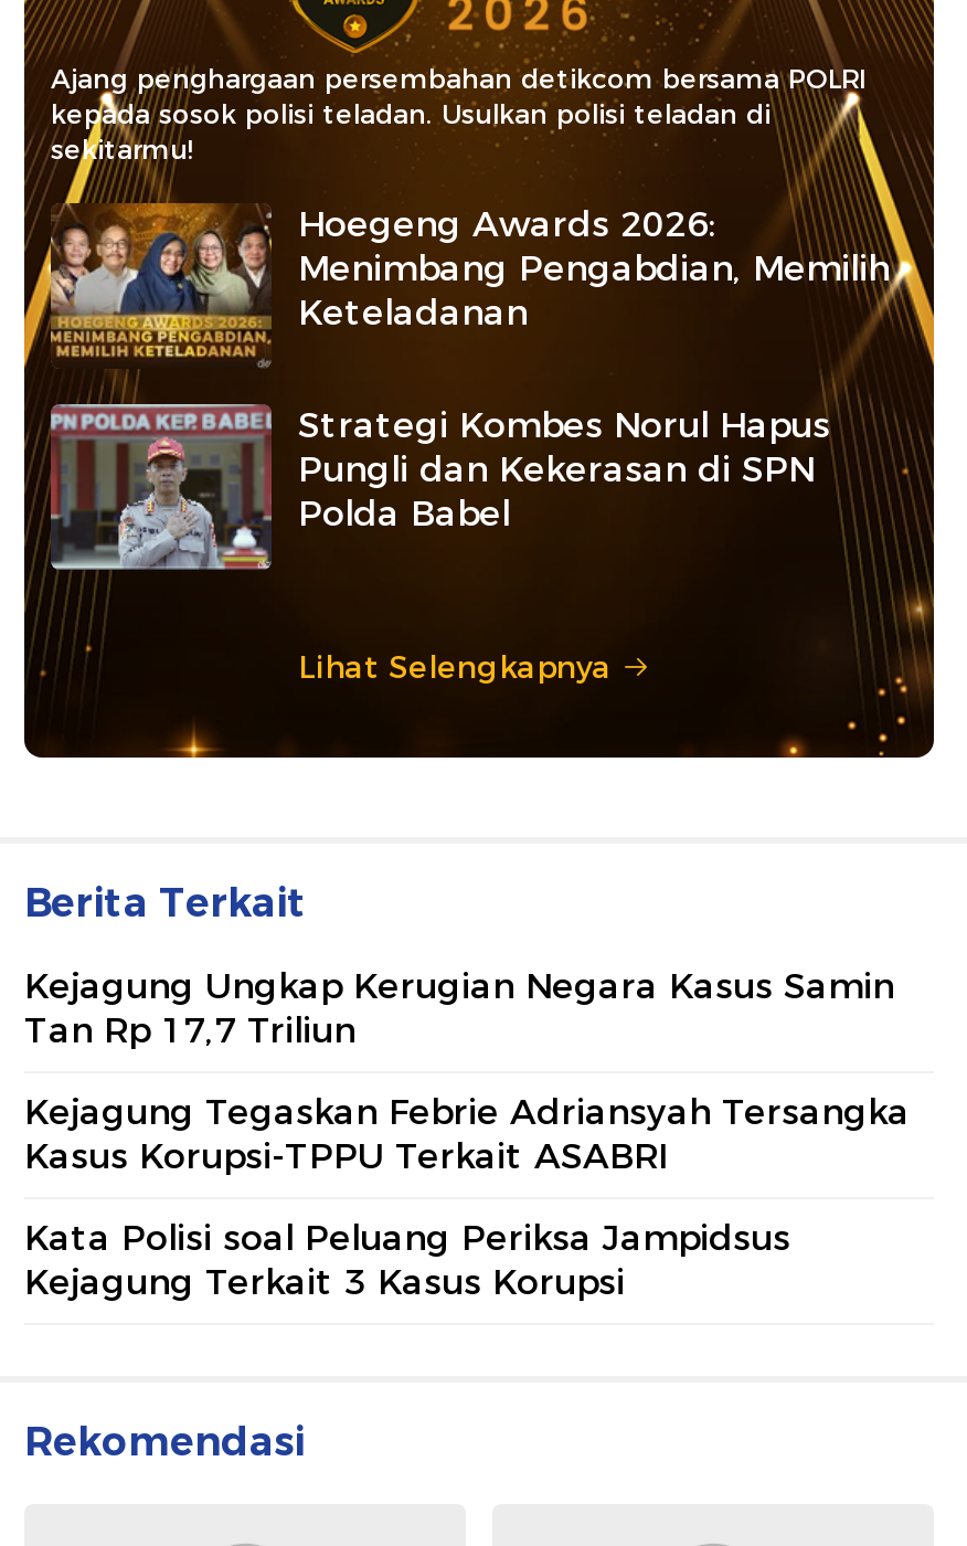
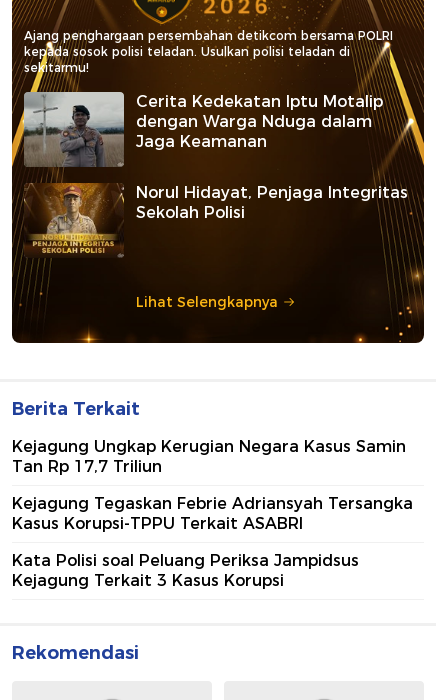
- [image]
- Hoegeng Awards 2026:
- Menimbang Pengabdian, Memilih
- Keteladanan
+ [image]
+ Cerita Kedekatan Iptu Motalip
+ dengan Warga Nduga dalam
+ Jaga Keamanan

- [image]
- Strategi Kombes Norul Hapus
- Pungli dan Kekerasan di SPN
- Polda Babel
+ [image]
+ Norul Hidayat, Penjaga Integritas
+ Sekolah Polisi
